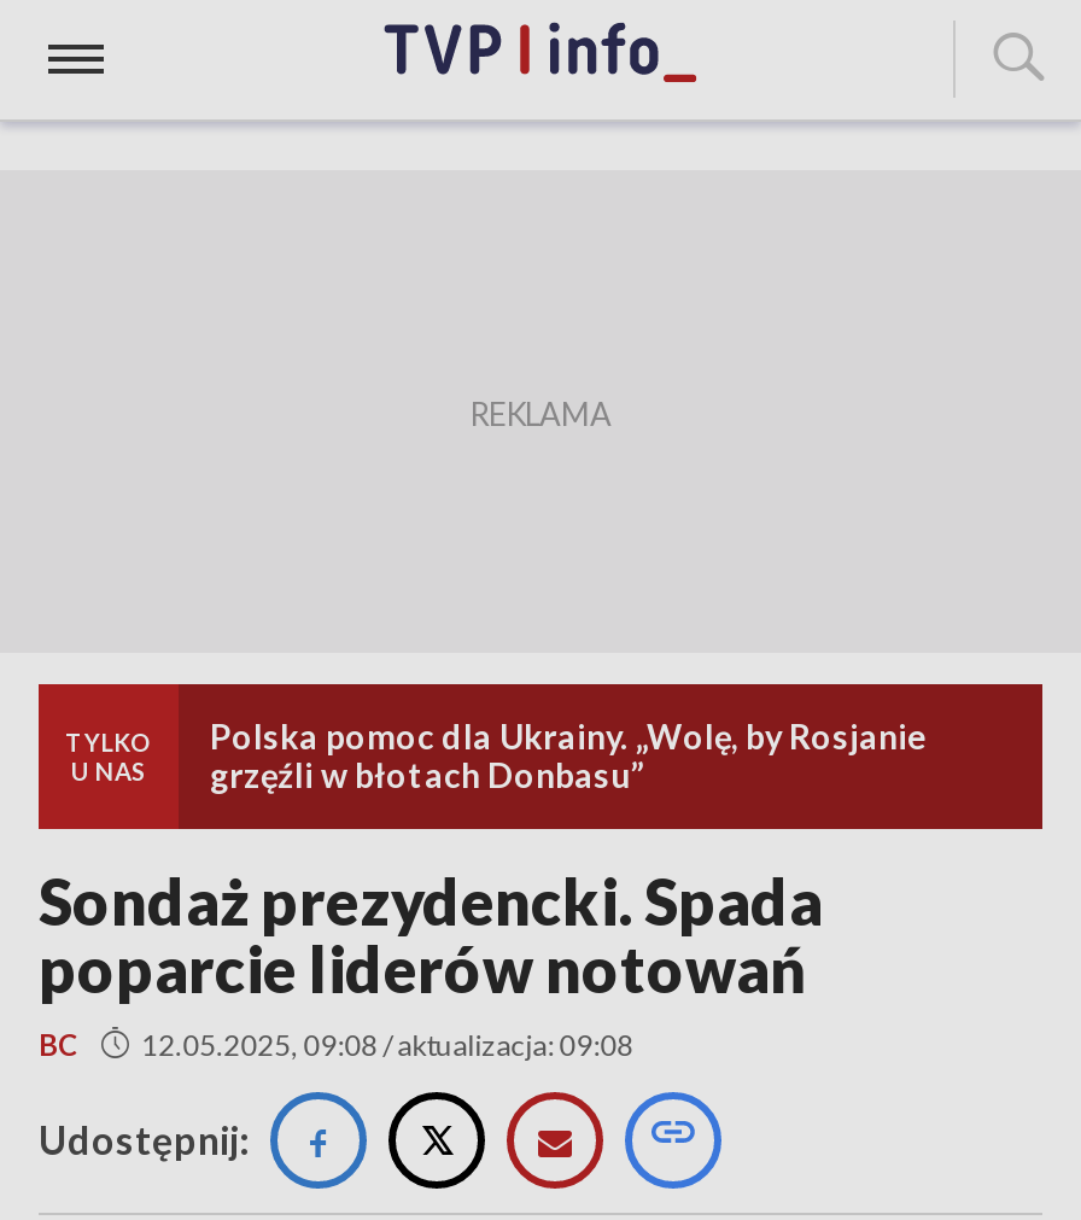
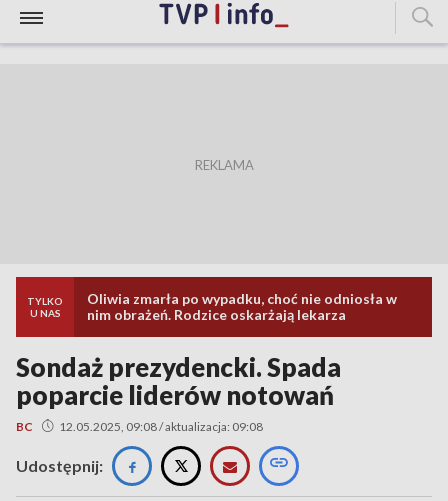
- Polska pomoc dla Ukrainy. „Wolę, by Rosjanie
- grzęźli w błotach Donbasu”
+ Oliwia zmarła po wypadku, choć nie odniosła w
+ nim obrażeń. Rodzice oskarżają lekarza
